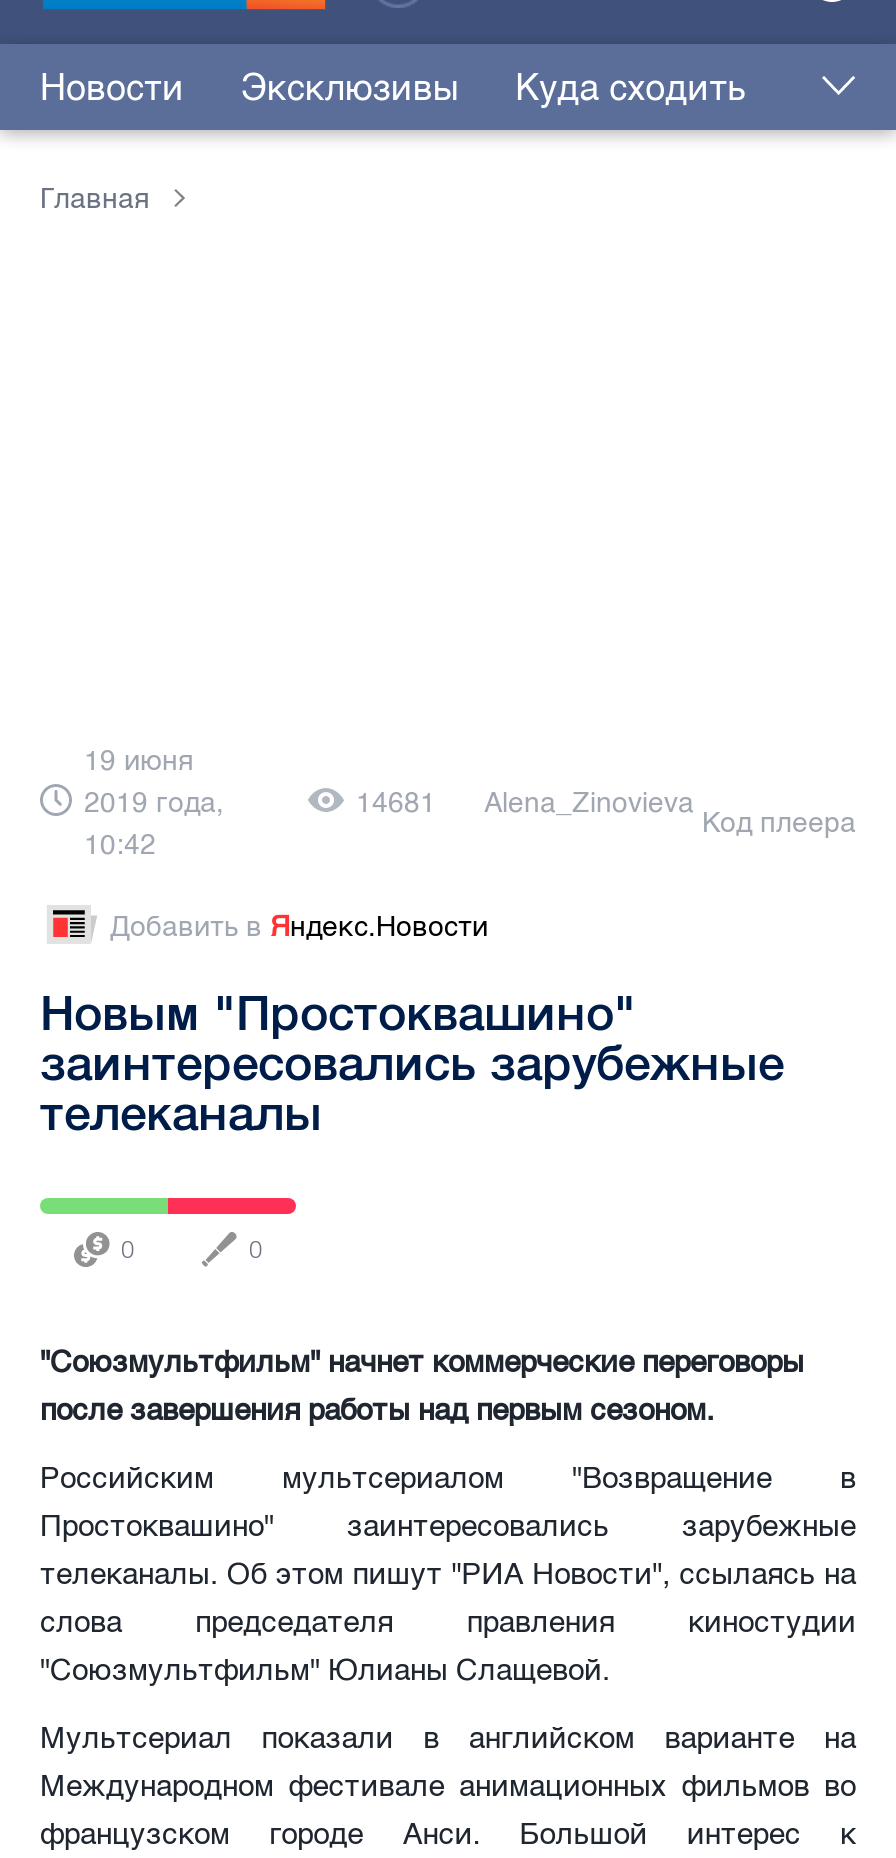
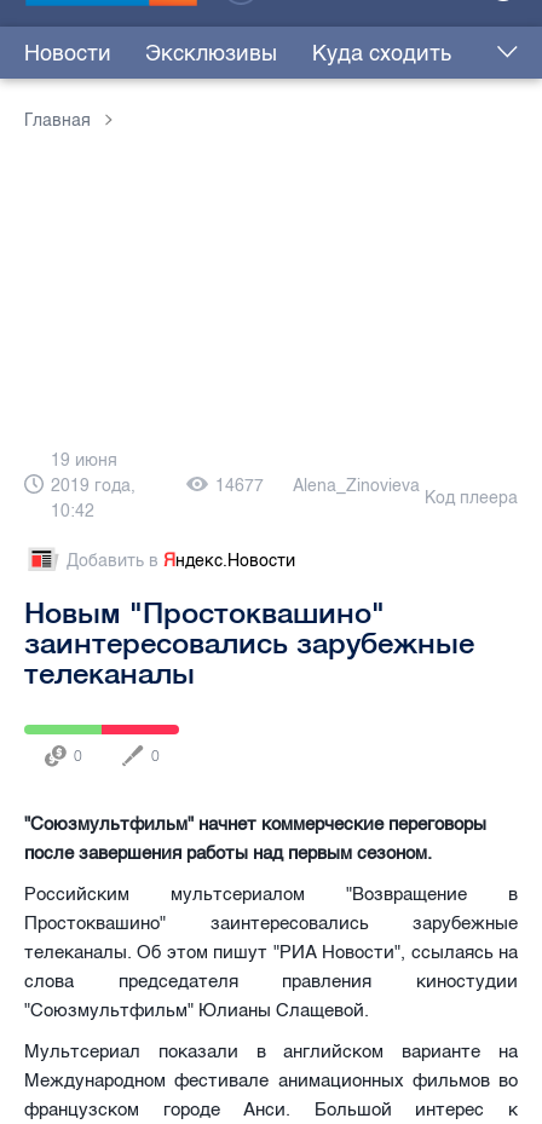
- 14681 Alena_Zinovieva
+ 14677 Alena_Zinovieva
